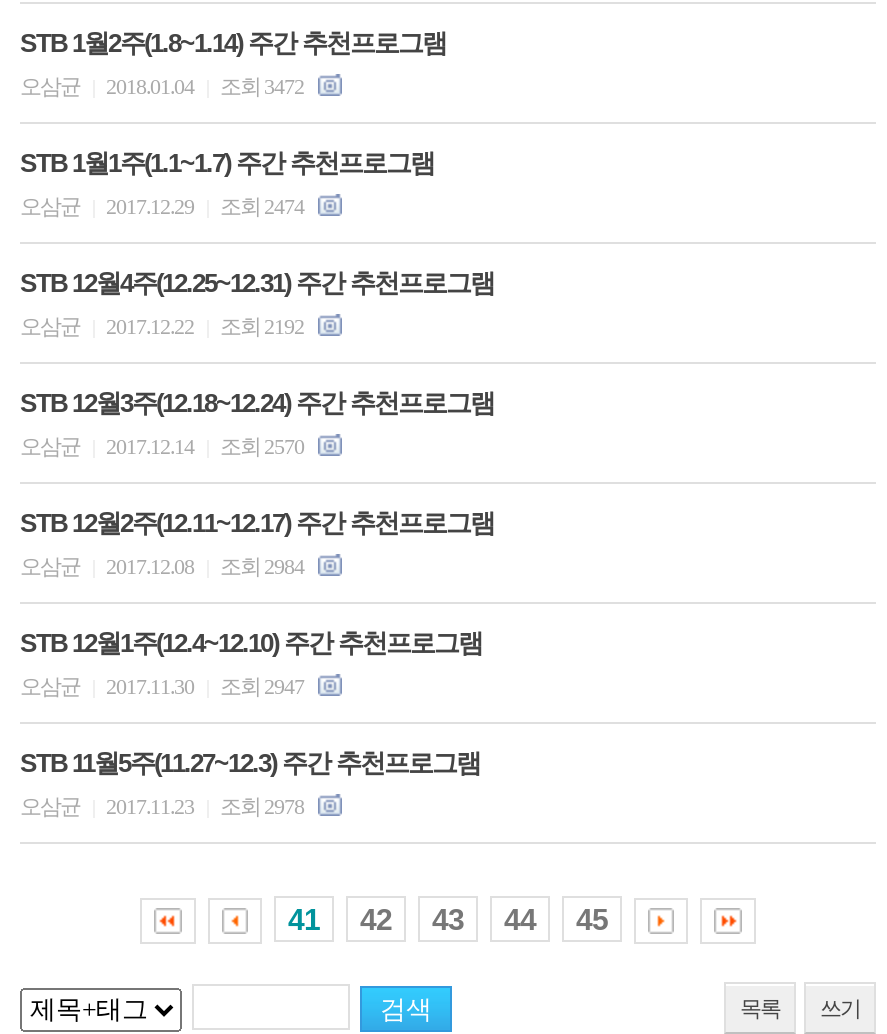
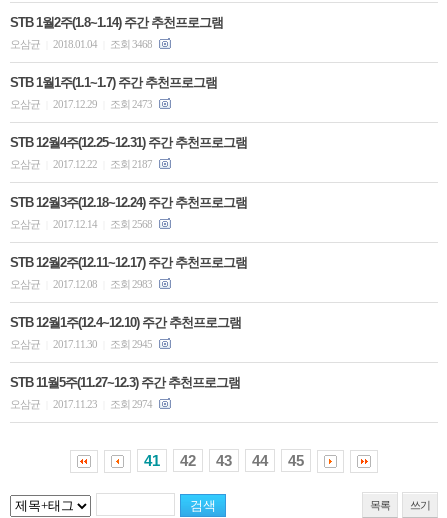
- 오삼균 2018.01.04 조회 3472
+ 오삼균 2018.01.04 조회 3468

- 오삼균 2017.12.29 조회 2474
+ 오삼균 2017.12.29 조회 2473

- 오삼균 2017.12.22 조회 2192
+ 오삼균 2017.12.22 조회 2187

- 오삼균 2017.12.14 조회 2570
+ 오삼균 2017.12.14 조회 2568

- 오삼균 2017.12.08 조회 2984
+ 오삼균 2017.12.08 조회 2983

- 오삼균 2017.11.30 조회 2947
+ 오삼균 2017.11.30 조회 2945

- 오삼균 2017.11.23 조회 2978
+ 오삼균 2017.11.23 조회 2974
